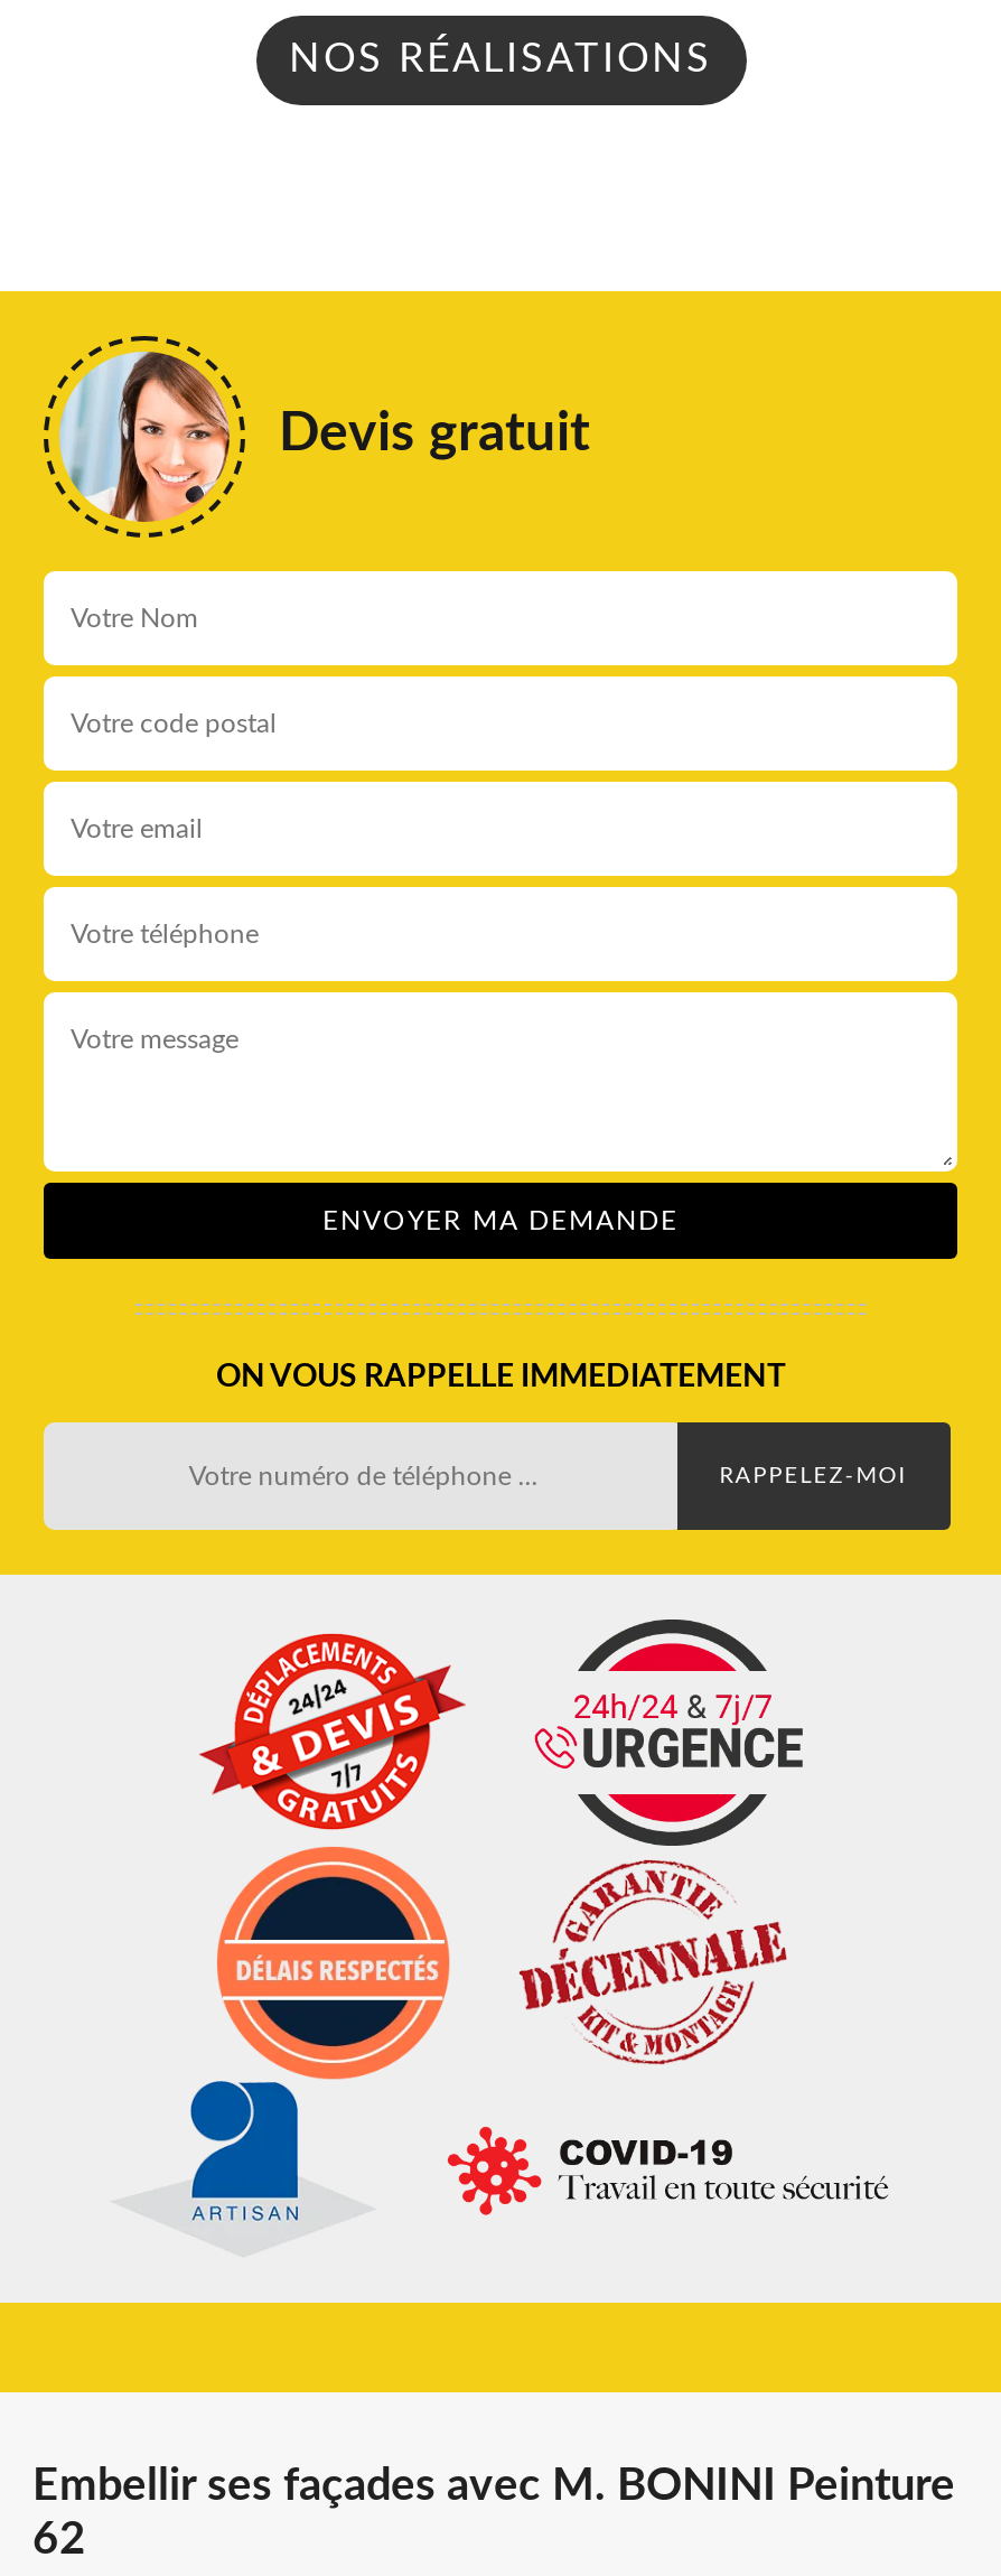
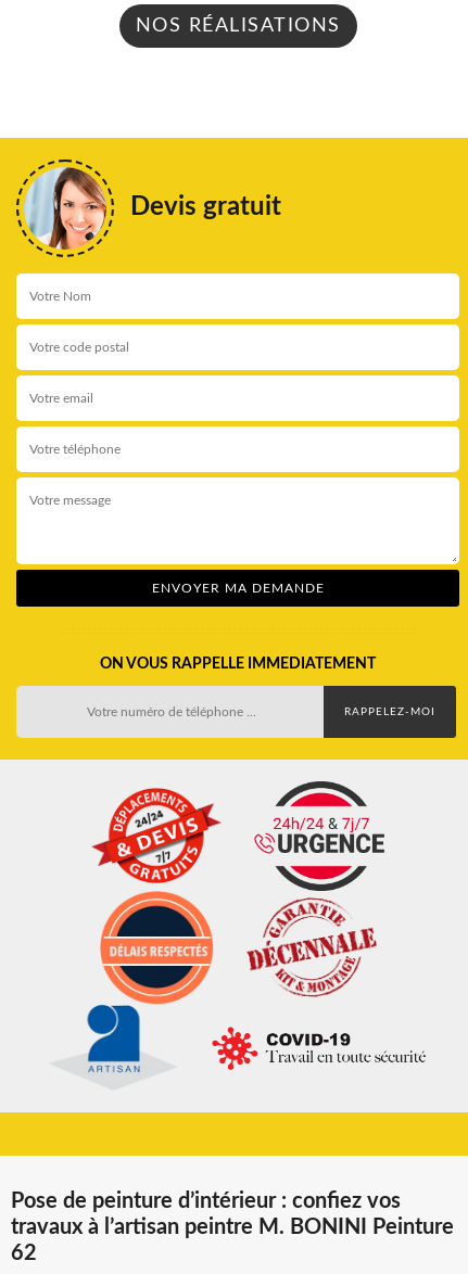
- Embellir ses façades avec M. BONINI Peinture
+ Pose de peinture d’intérieur : confiez vos
+ travaux à l’artisan peintre M. BONINI Peinture
